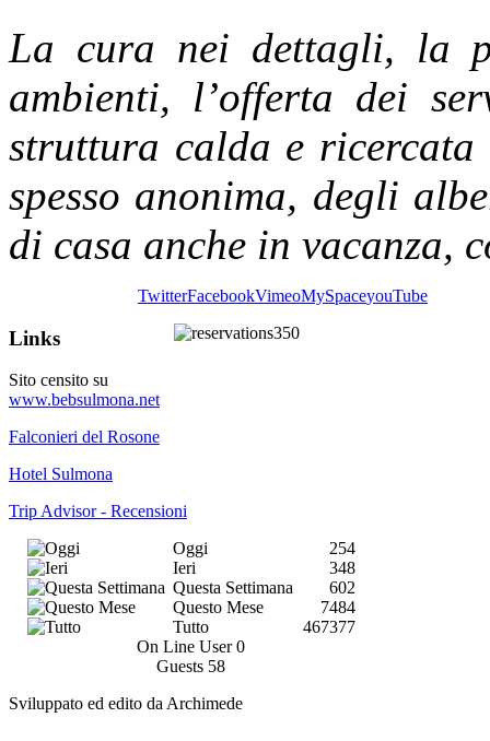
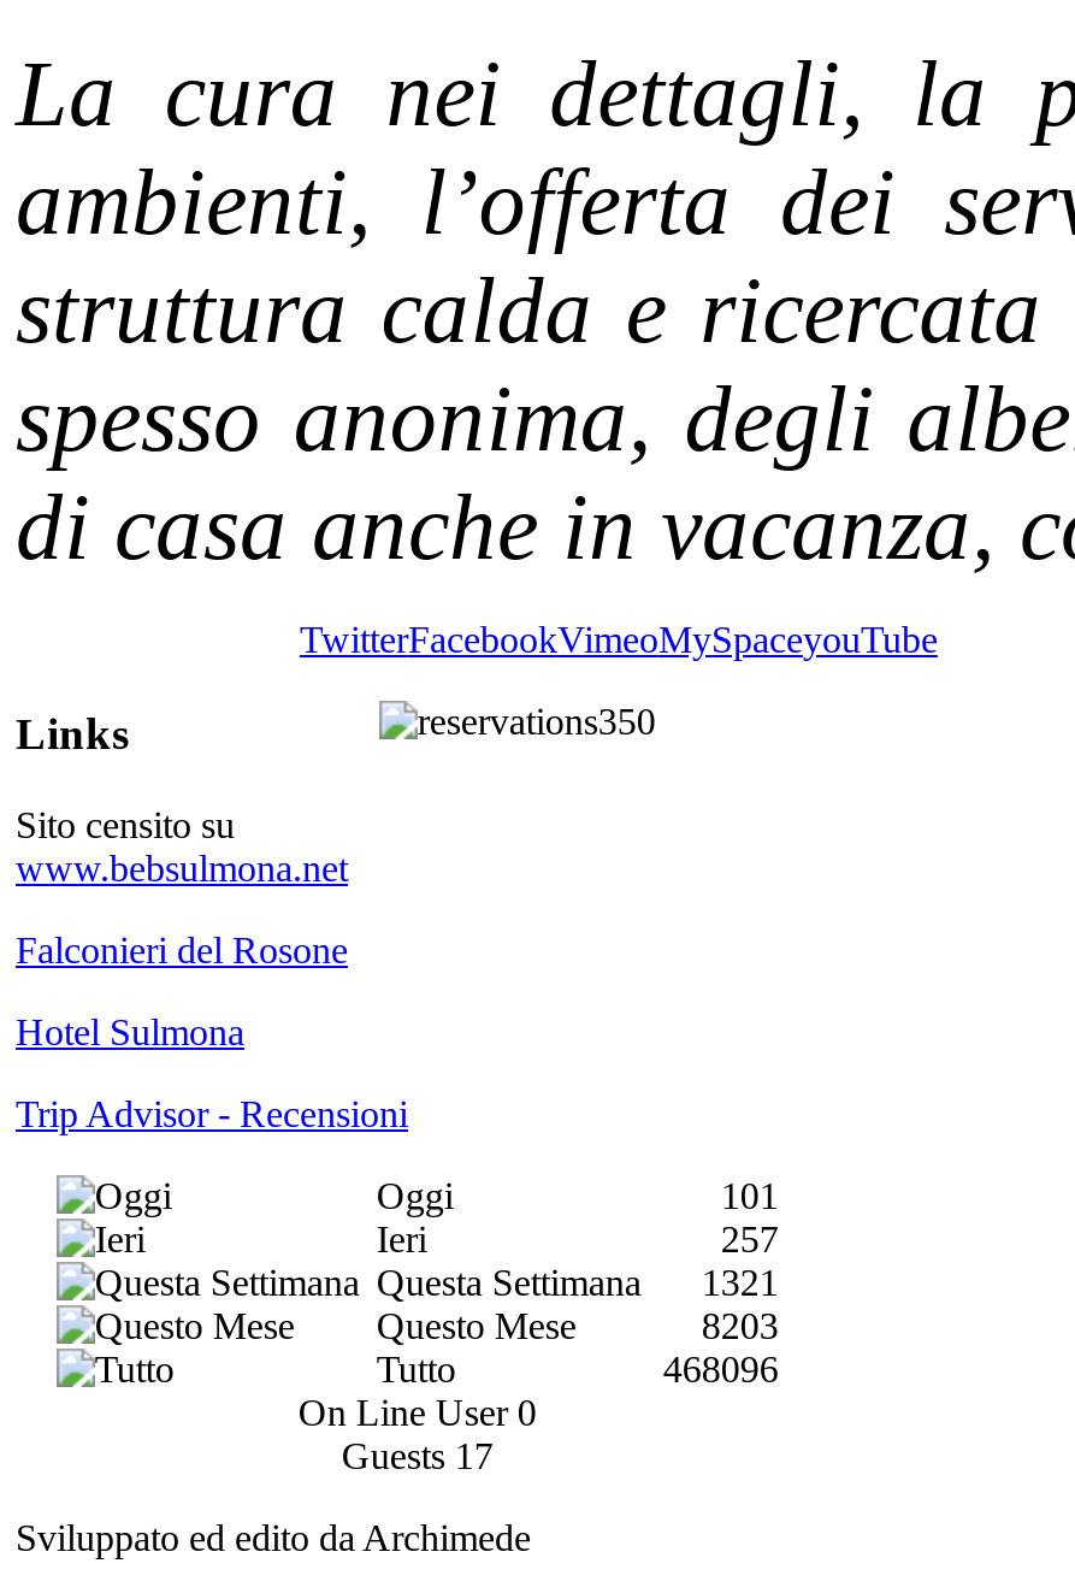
- 254
+ 101

- 348
+ 257

- Questa Settimana 602
+ Questa Settimana 1321

- 7484
+ 8203

- 467377
+ 468096

- Guests 58
+ Guests 17
